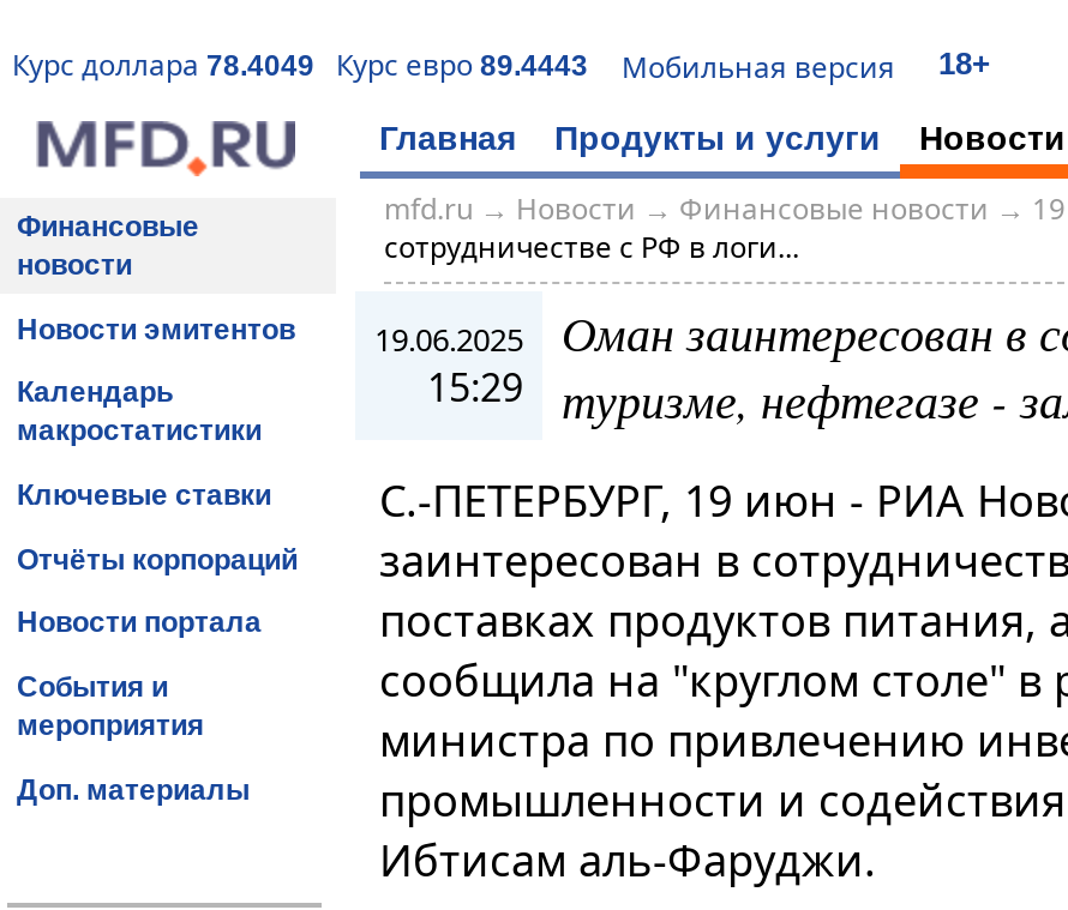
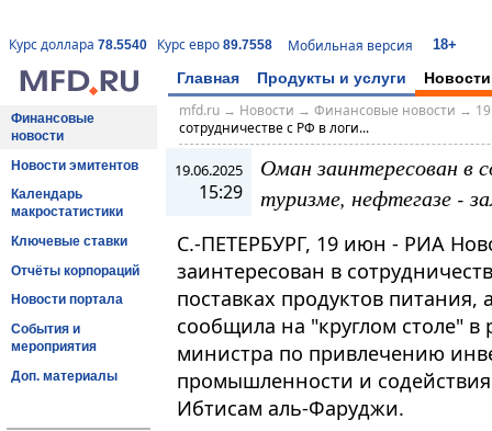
- Курс доллара 78.4049 Курс евро 89.4443
+ Курс доллара 78.5540 Курс евро 89.7558
